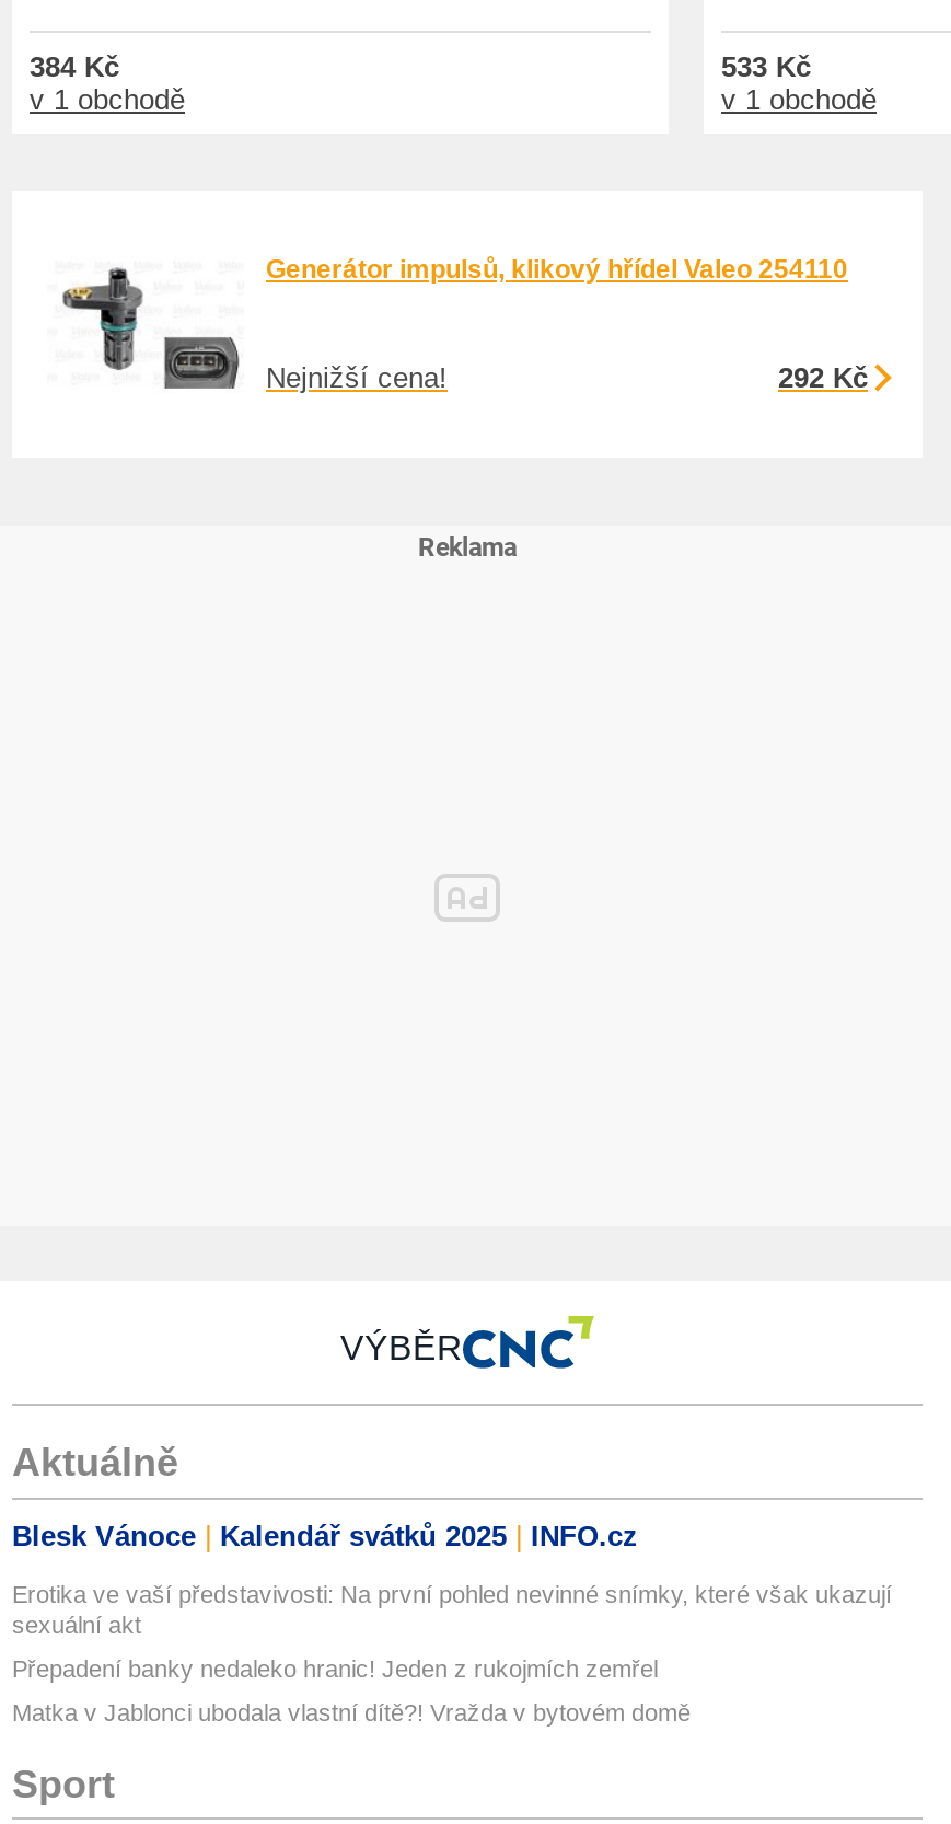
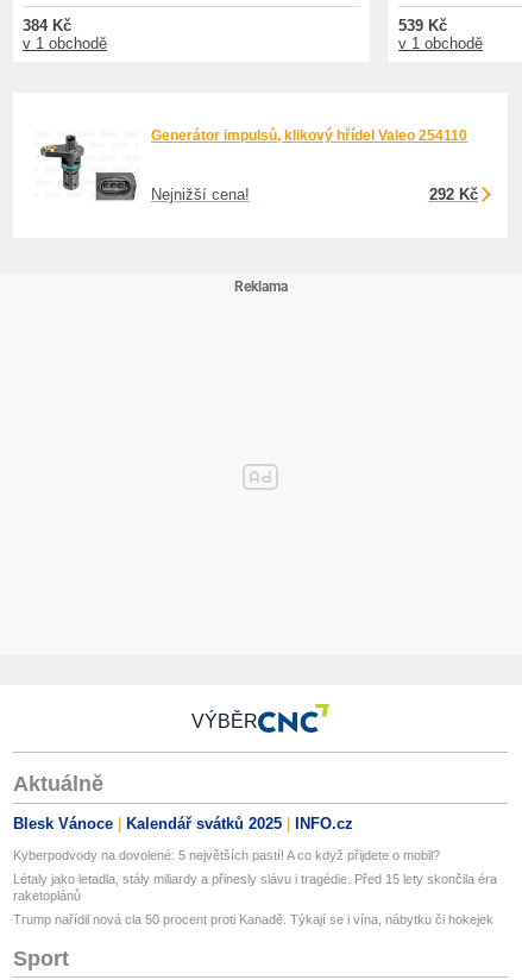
- 533 Kč
+ 539 Kč

- Erotika ve vaší představivosti: Na první pohled nevinné snímky, které však ukazují
- sexuální akt
+ Kyberpodvody na dovolené: 5 největších pastí! A co když přijdete o mobil?

- Přepadení banky nedaleko hranic! Jeden z rukojmích zemřel
+ Létaly jako letadla, stály miliardy a přinesly slávu i tragédie. Před 15 lety skončila éra
+ raketoplánů

- Matka v Jablonci ubodala vlastní dítě?! Vražda v bytovém domě
+ Trump nařídil nová cla 50 procent proti Kanadě. Týkají se i vína, nábytku či hokejek
